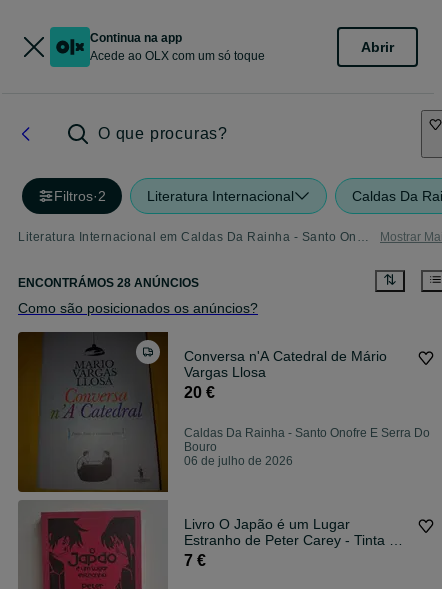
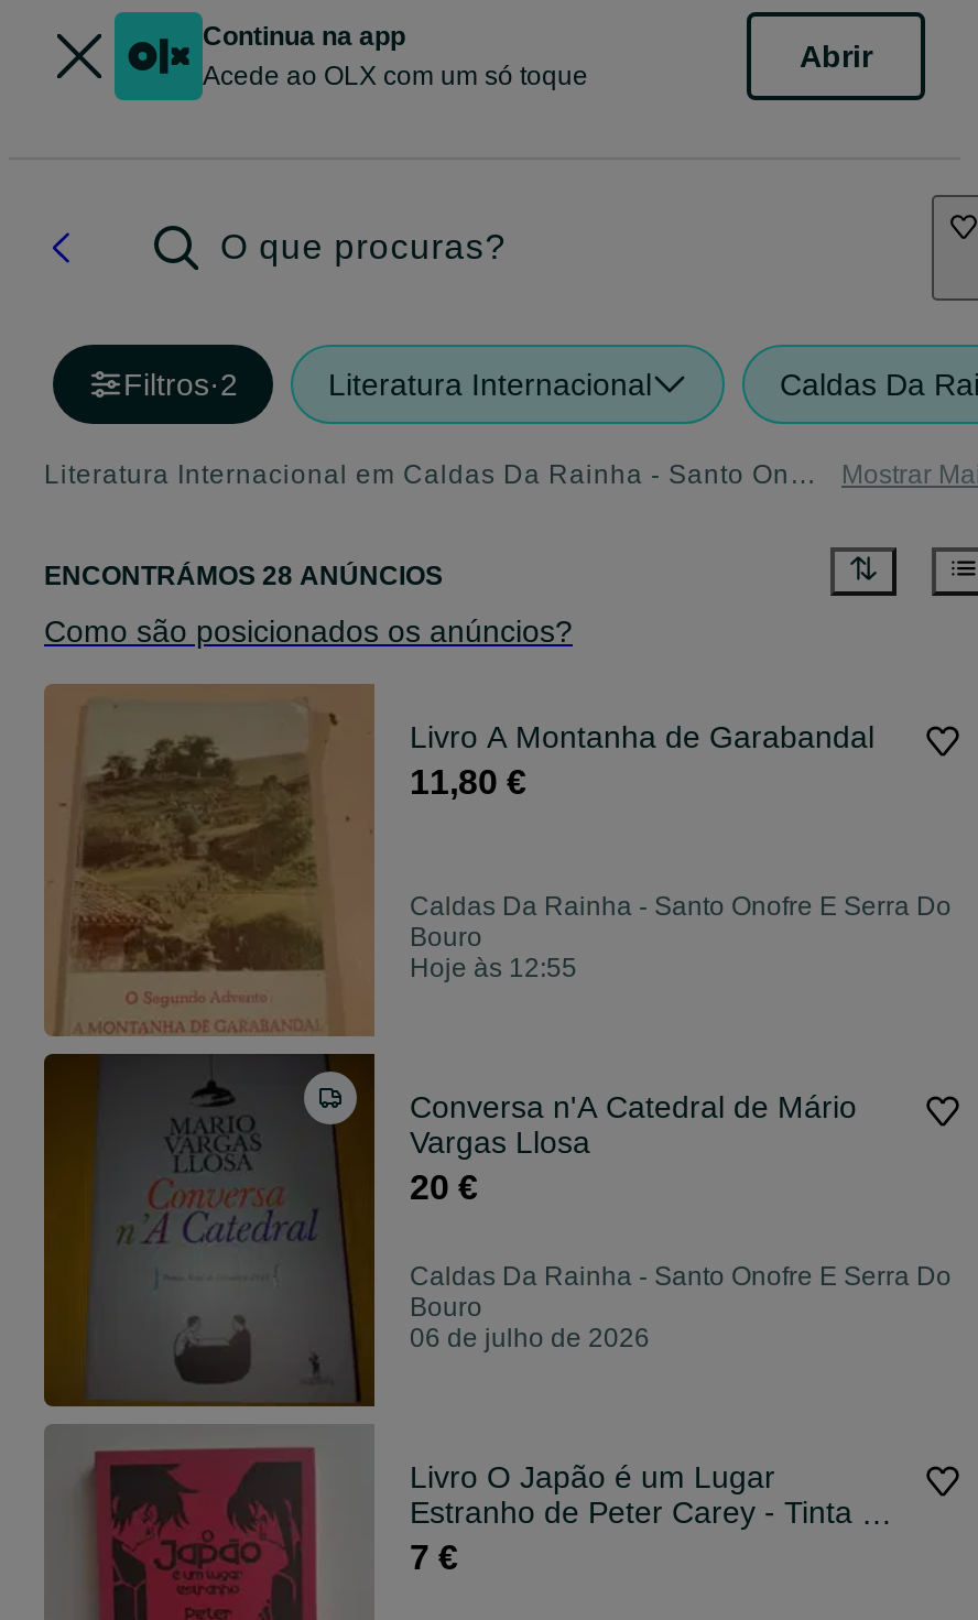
+ [image]
+ Livro A Montanha de Garabandal
+ 11,80 €
+ Caldas Da Rainha - Santo Onofre E Serra Do
+ Bouro
+ Hoje às 12:55
